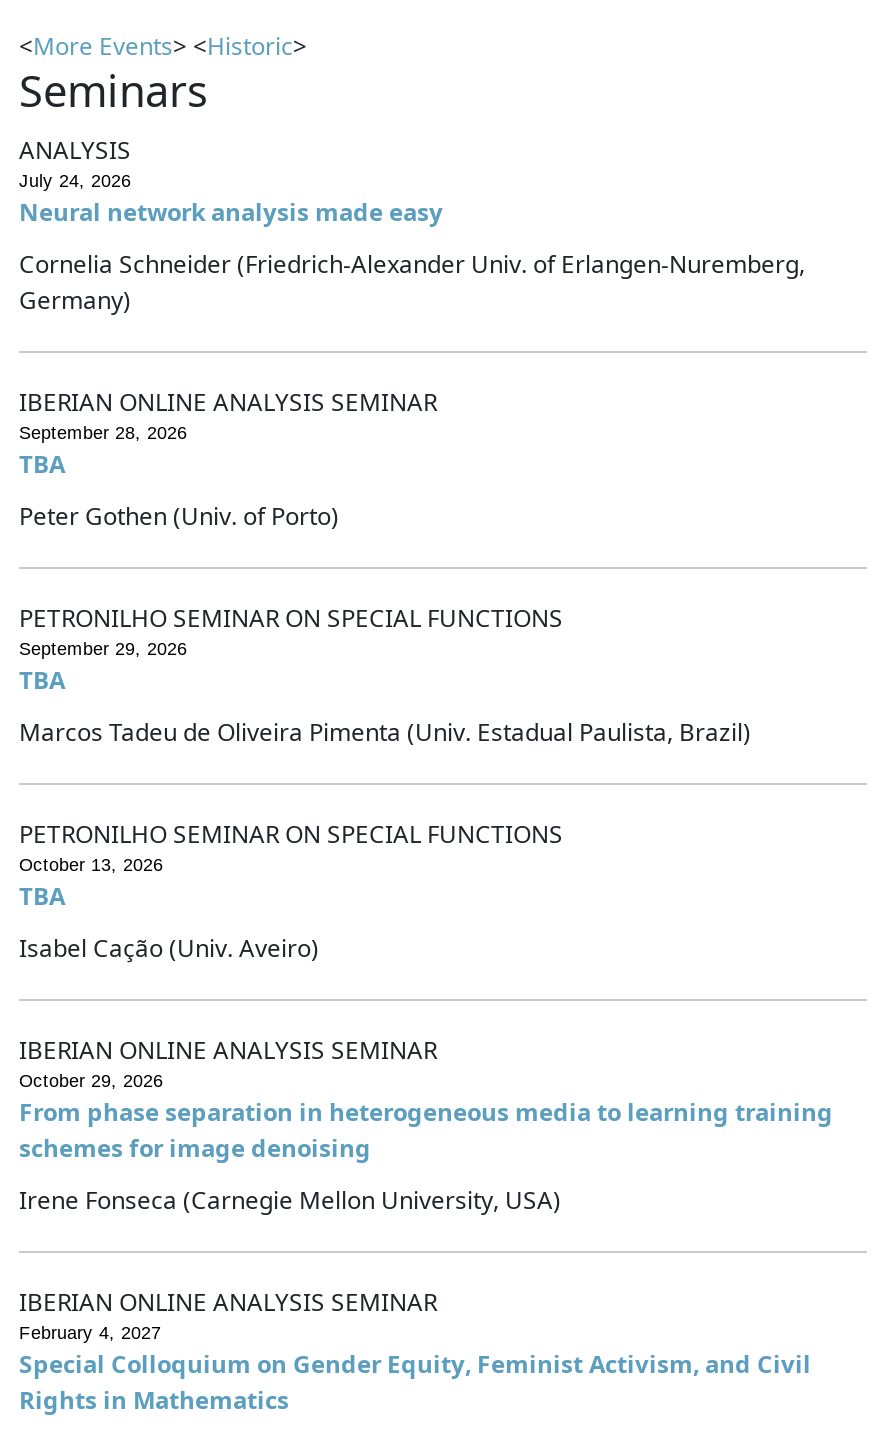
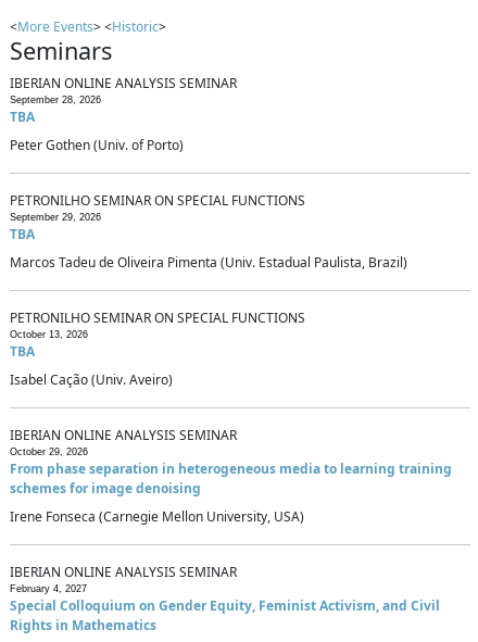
- ANALYSIS
- July 24, 2026
- Neural network analysis made easy
- Cornelia Schneider (Friedrich-Alexander Univ. of Erlangen-Nuremberg,
- Germany)
